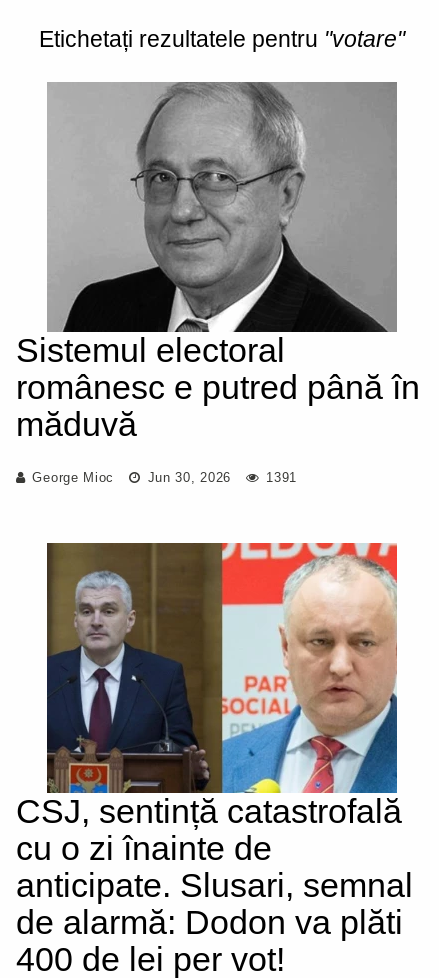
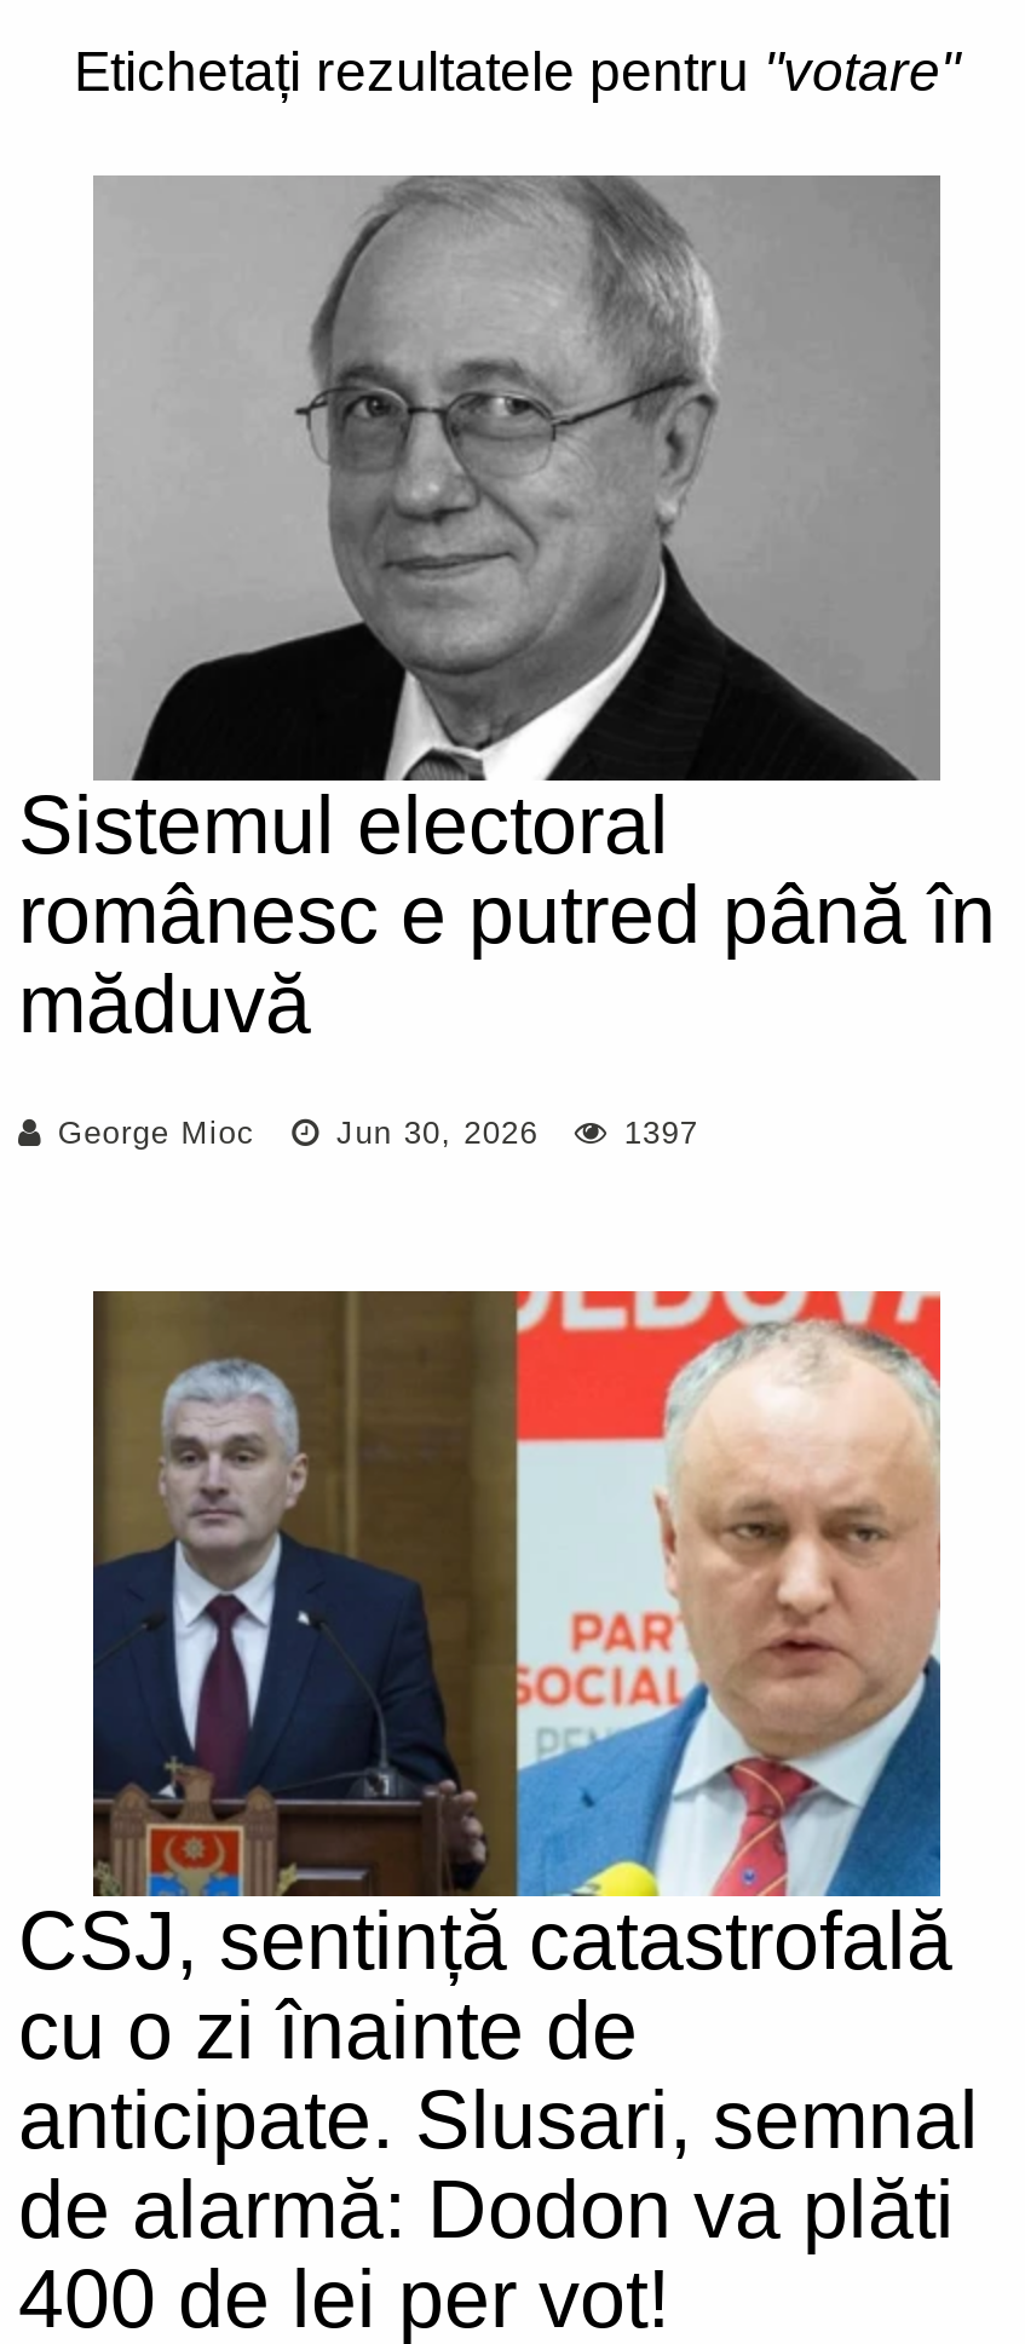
- 1391
+ 1397
